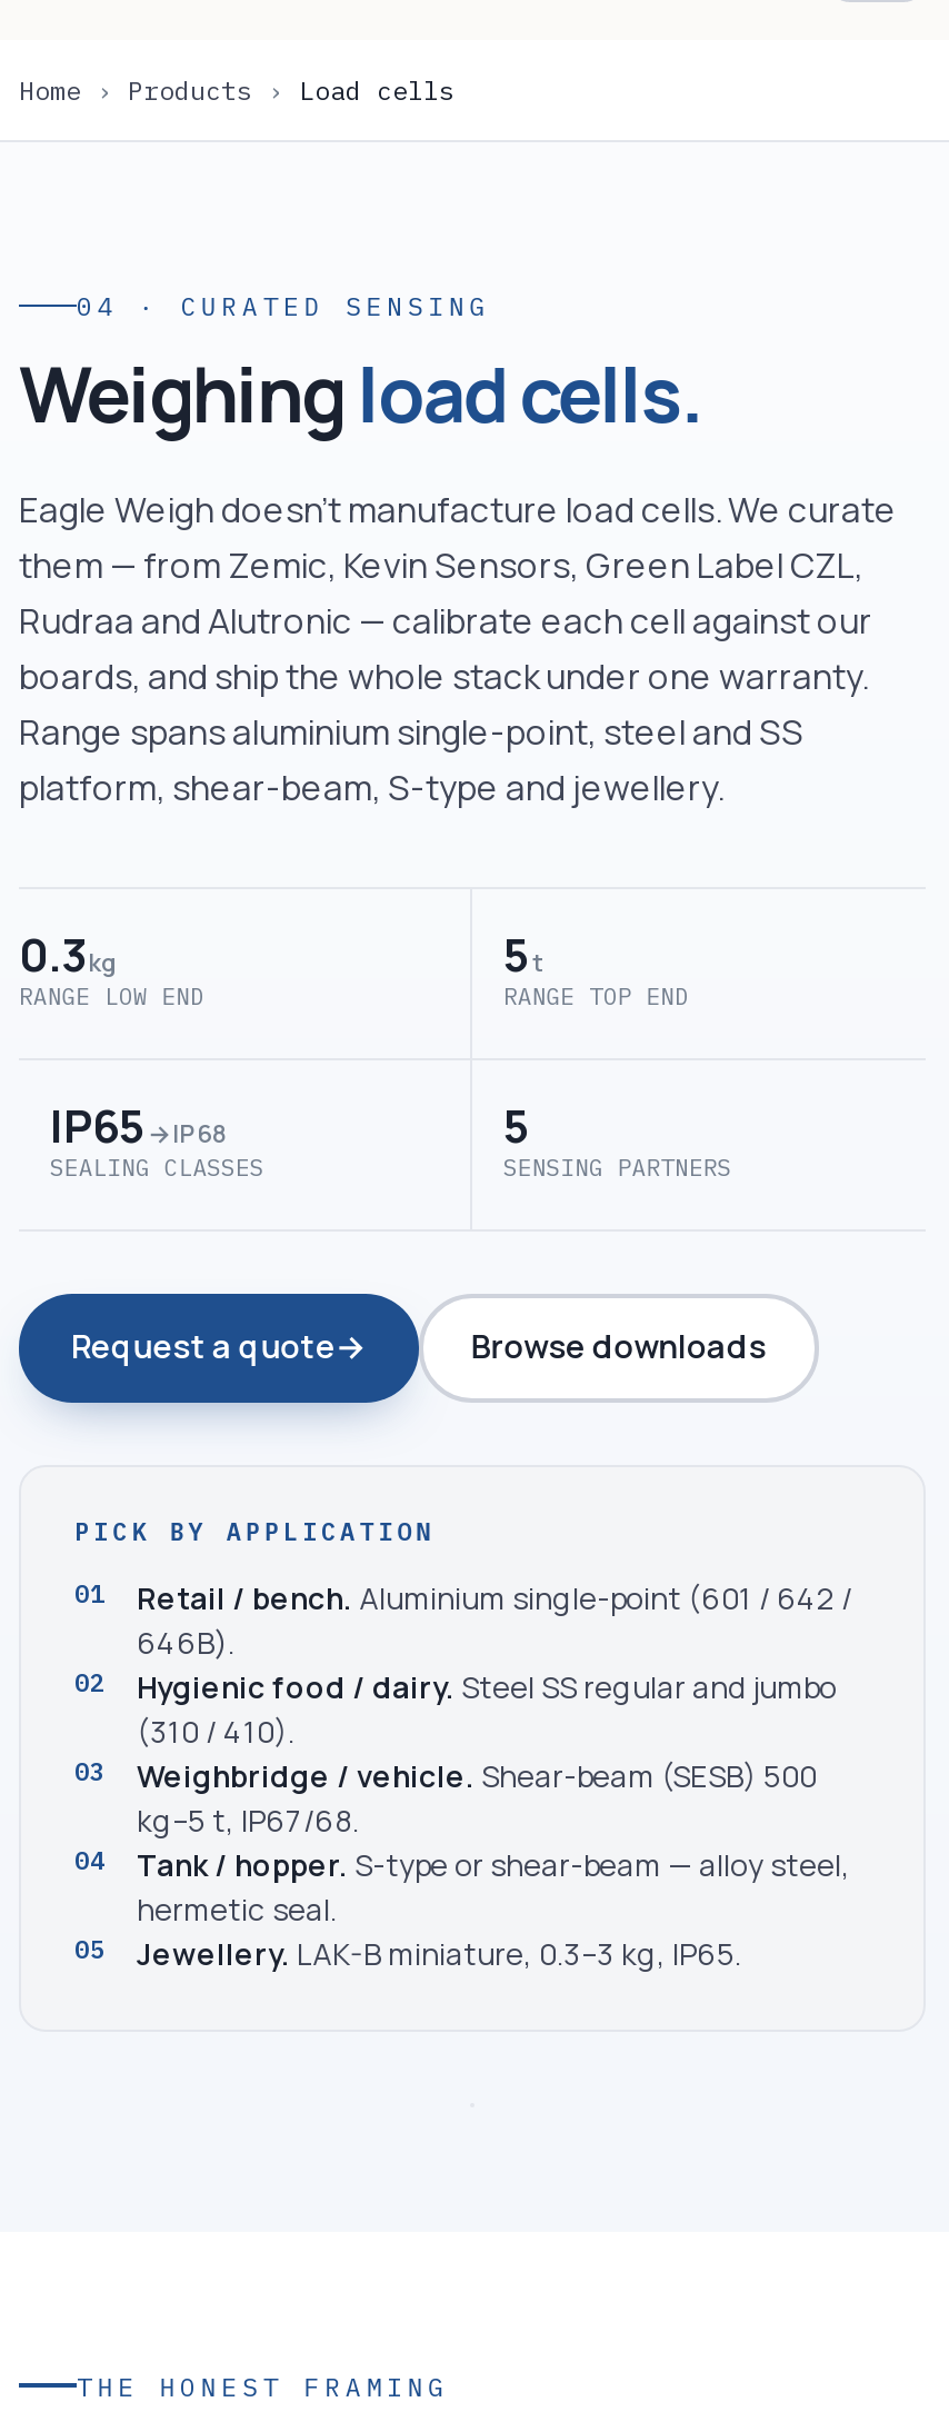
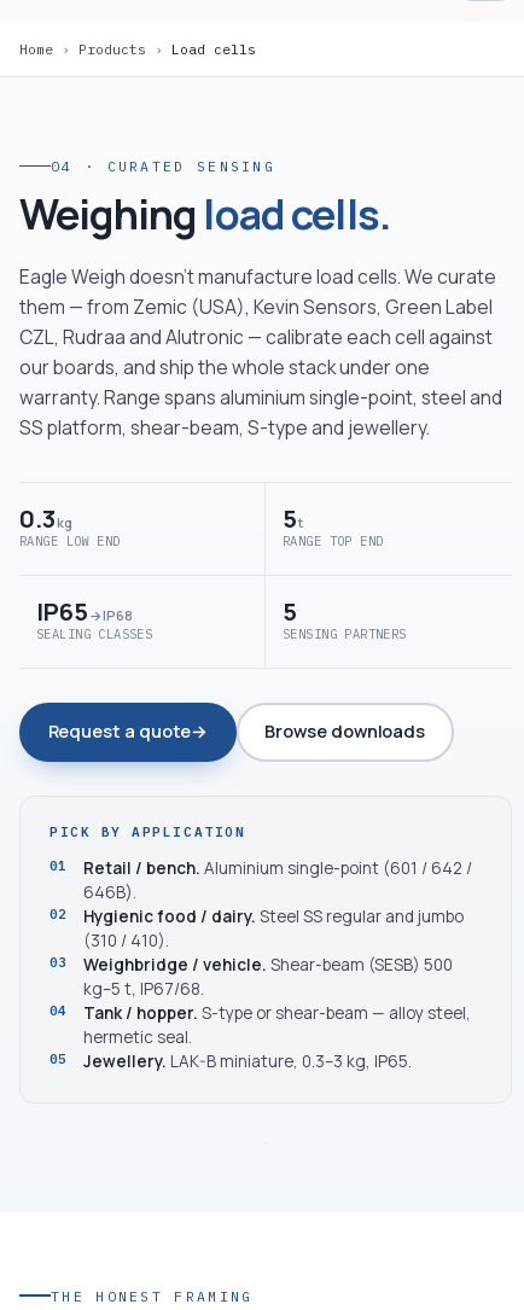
- them — from Zemic, Kevin Sensors, Green Label CZL,
- Rudraa and Alutronic — calibrate each cell against our
- boards, and ship the whole stack under one warranty.
- Range spans aluminium single-point, steel and SS
- platform, shear-beam, S-type and jewellery.
+ them — from Zemic (USA), Kevin Sensors, Green Label
+ CZL, Rudraa and Alutronic — calibrate each cell against
+ our boards, and ship the whole stack under one
+ warranty. Range spans aluminium single-point, steel and
+ SS platform, shear-beam, S-type and jewellery.
